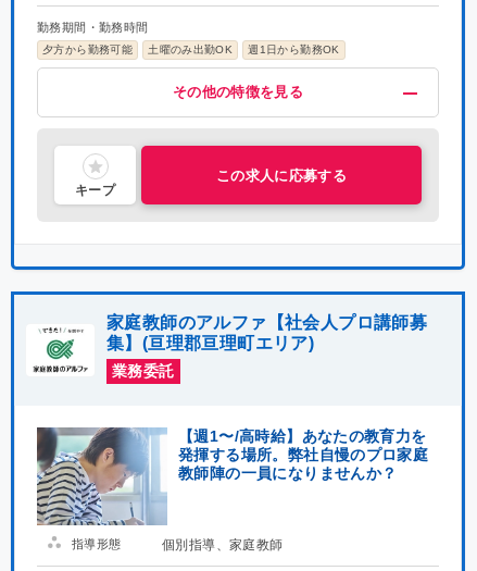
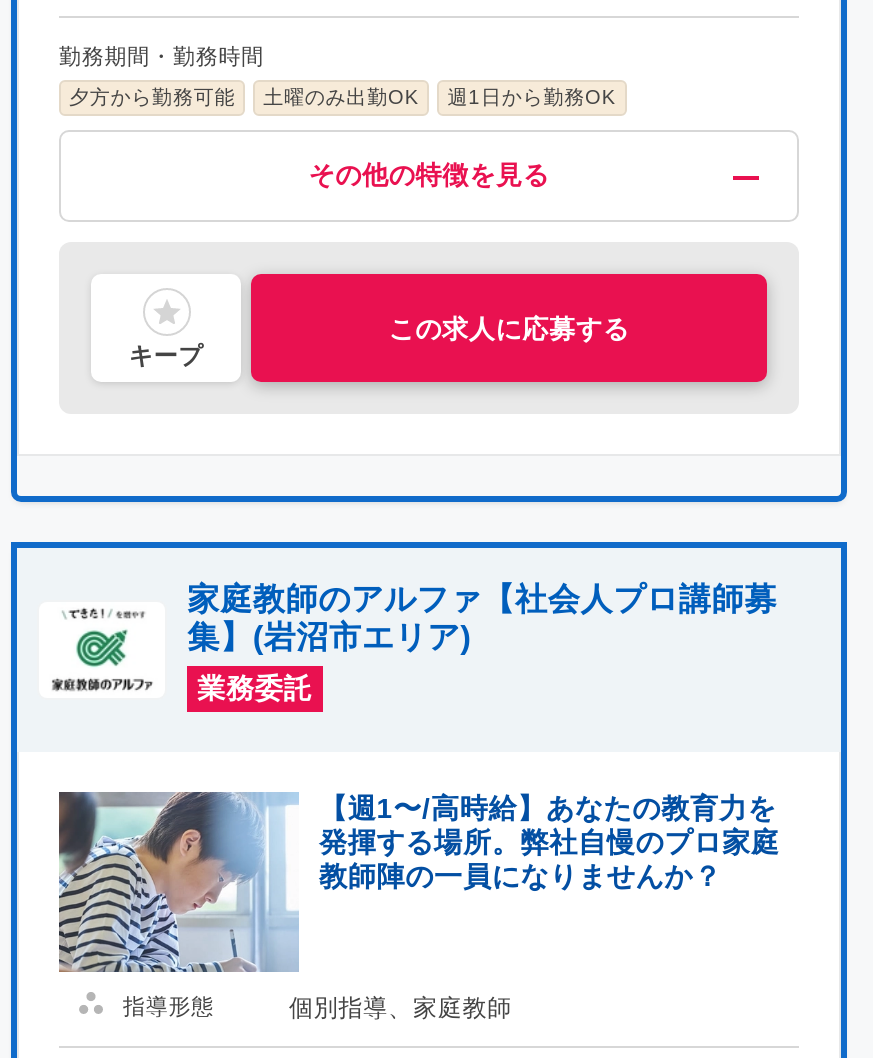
- 集】(亘理郡亘理町エリア)
+ 集】(岩沼市エリア)
